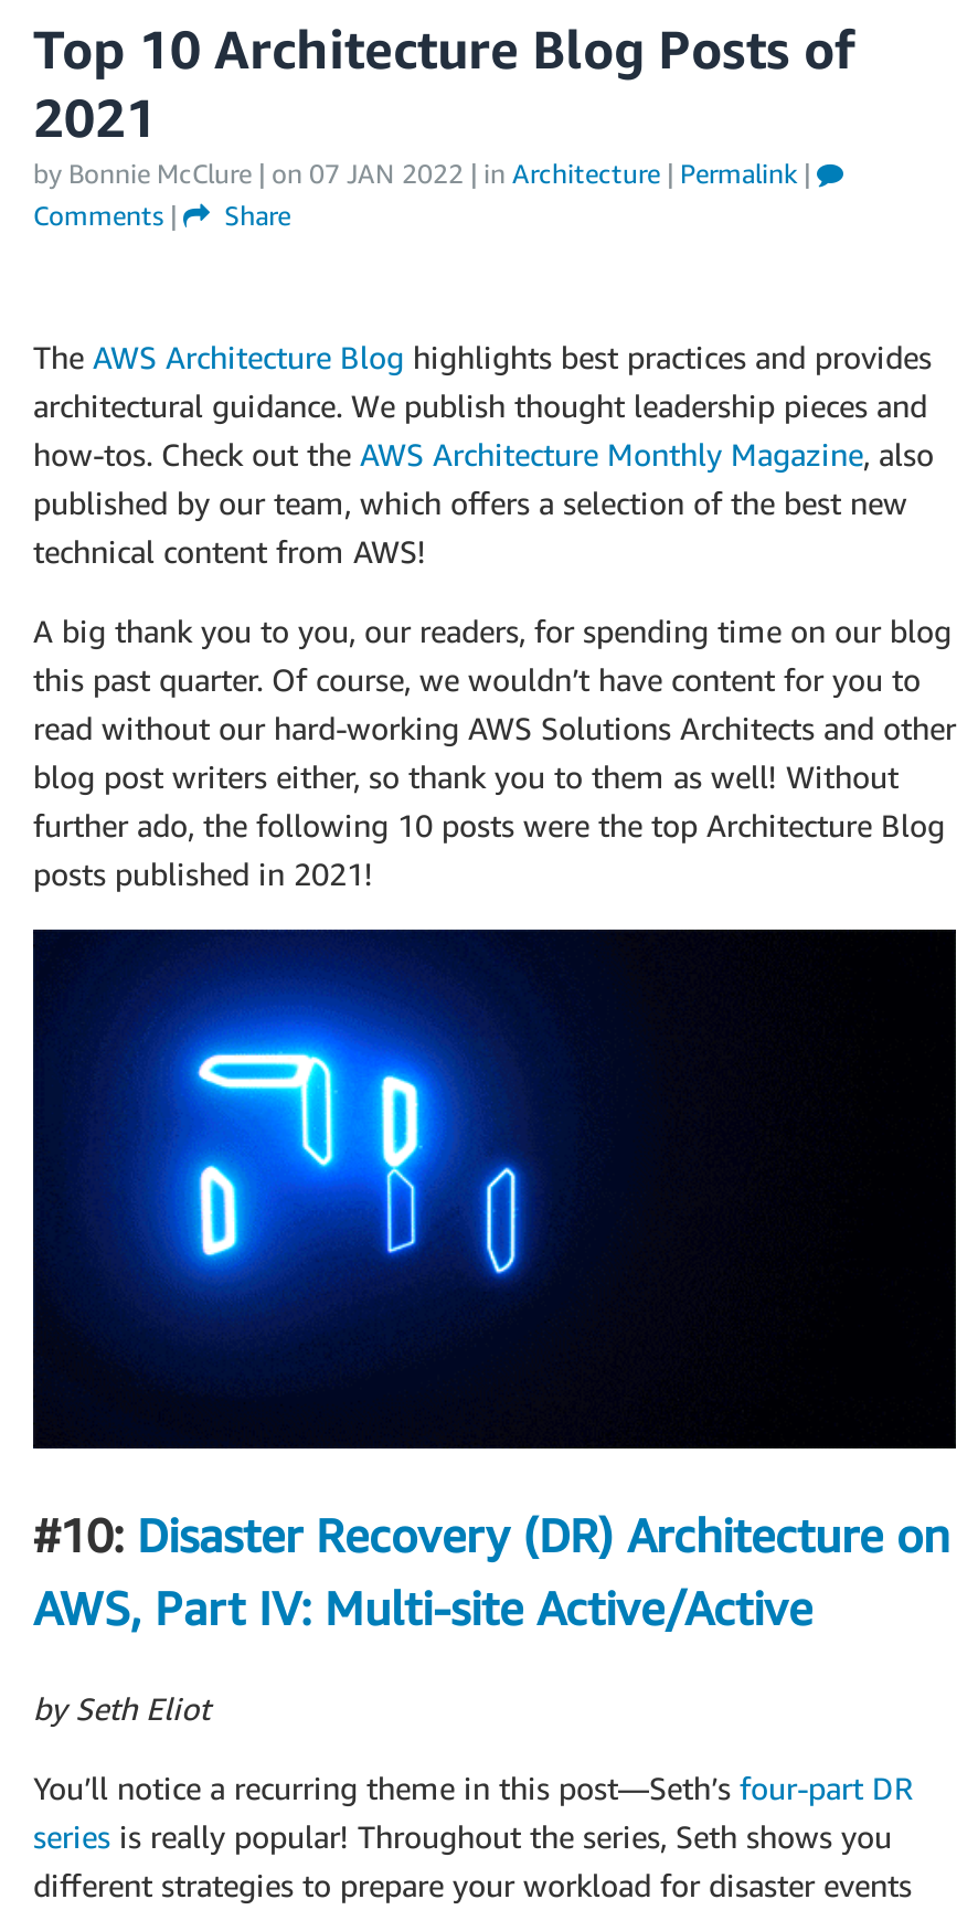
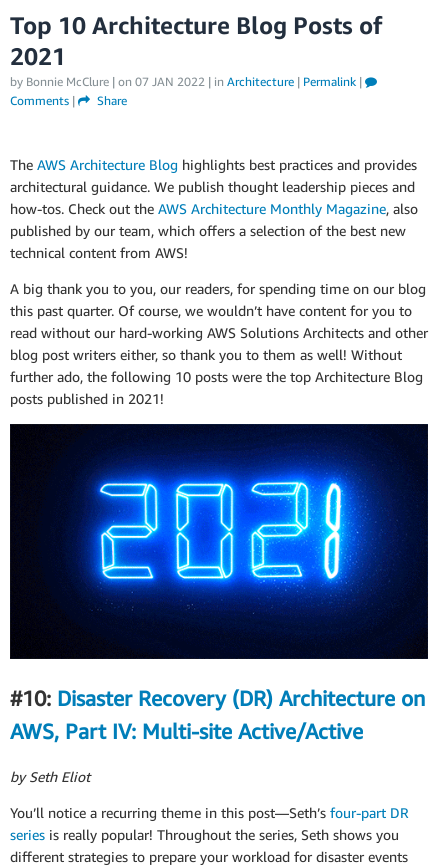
- [image]
+ [image]
